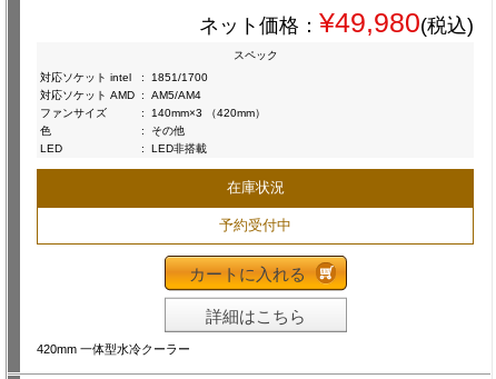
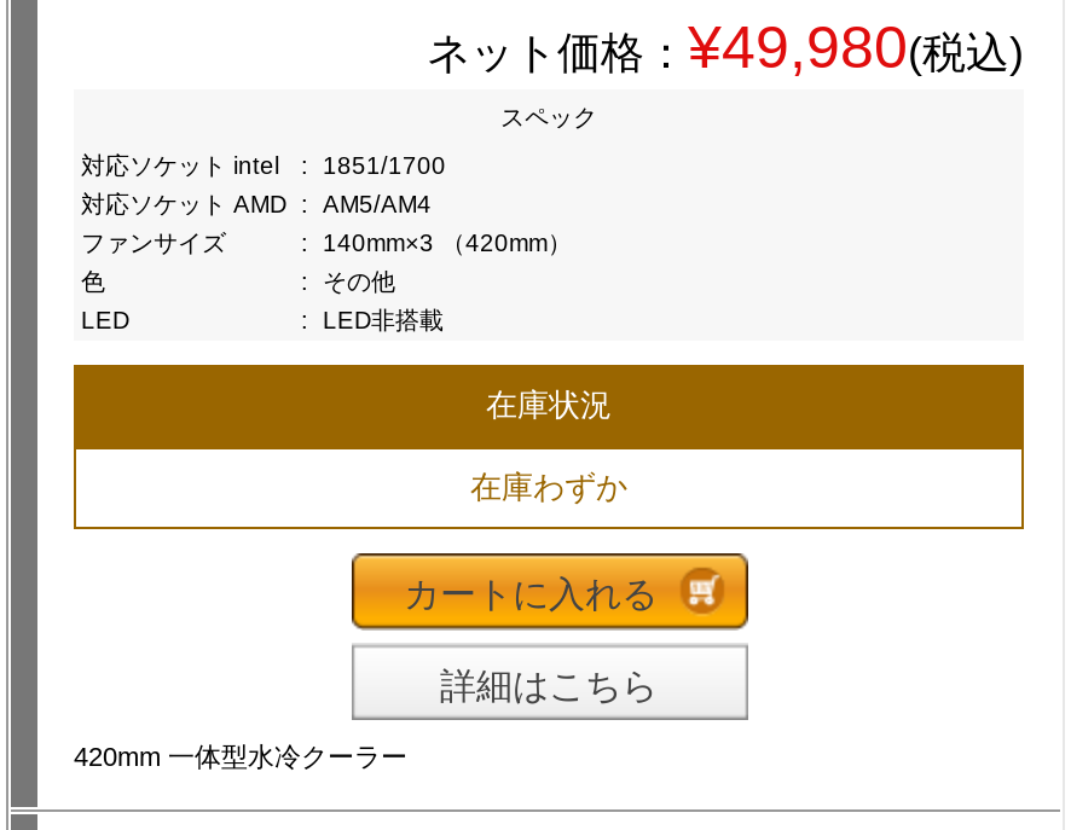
- 予約受付中
+ 在庫わずか
